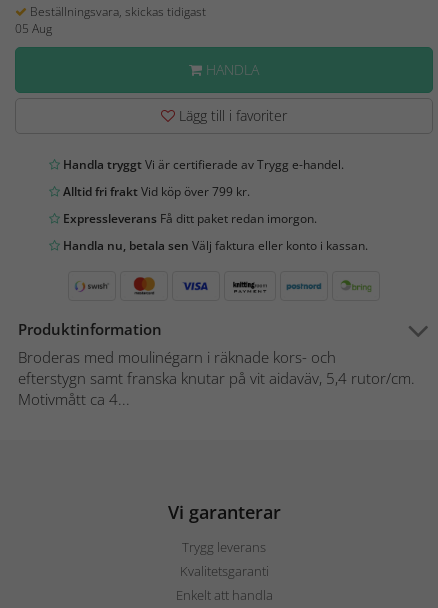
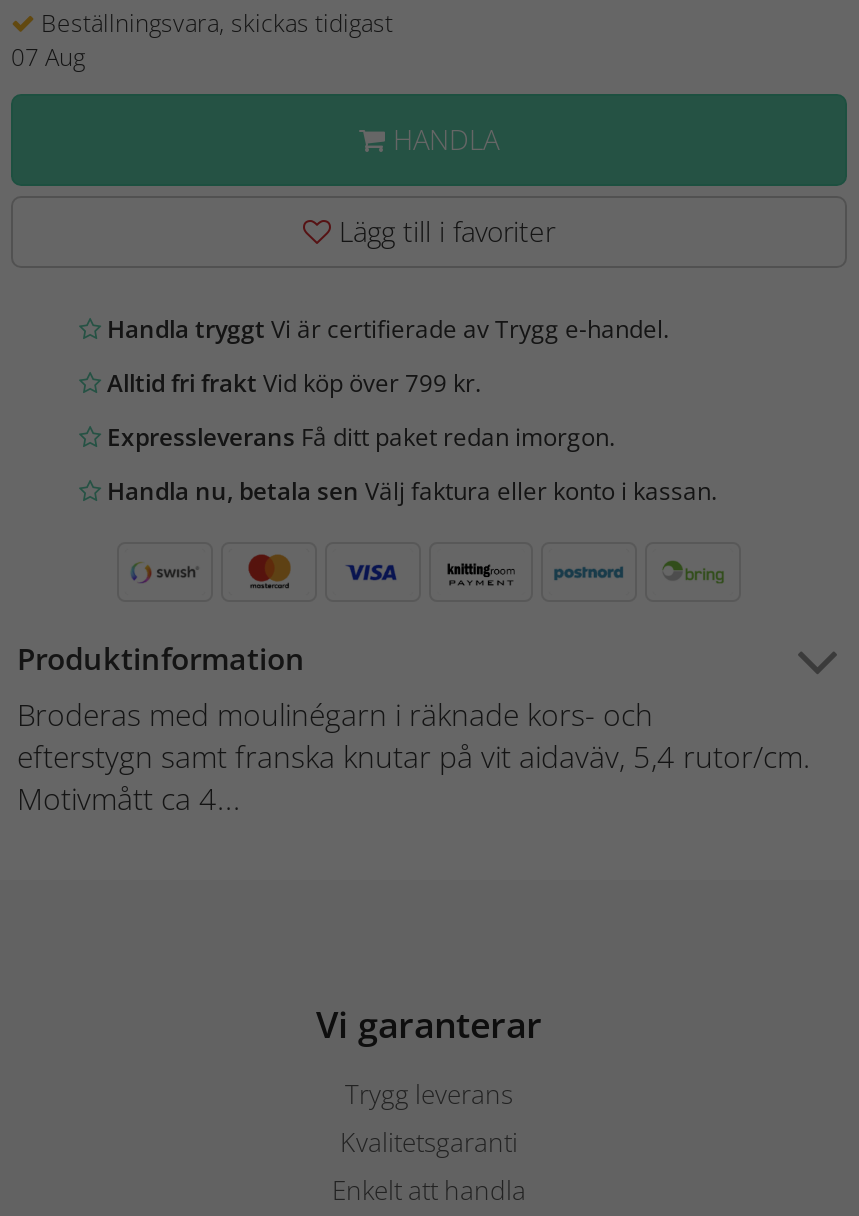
- 05 Aug
+ 07 Aug
